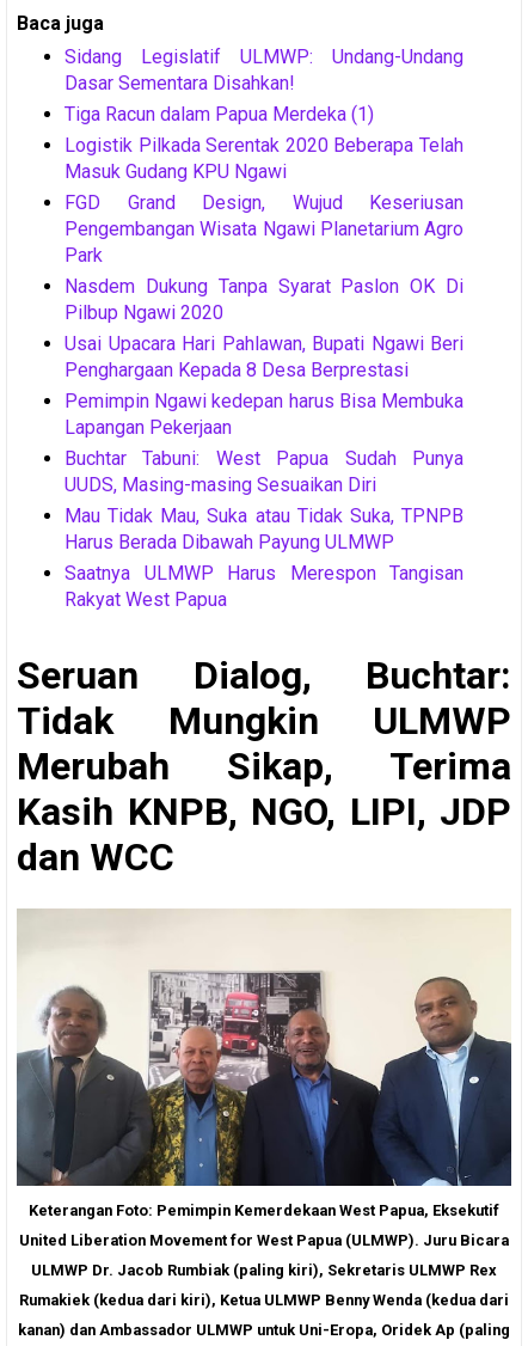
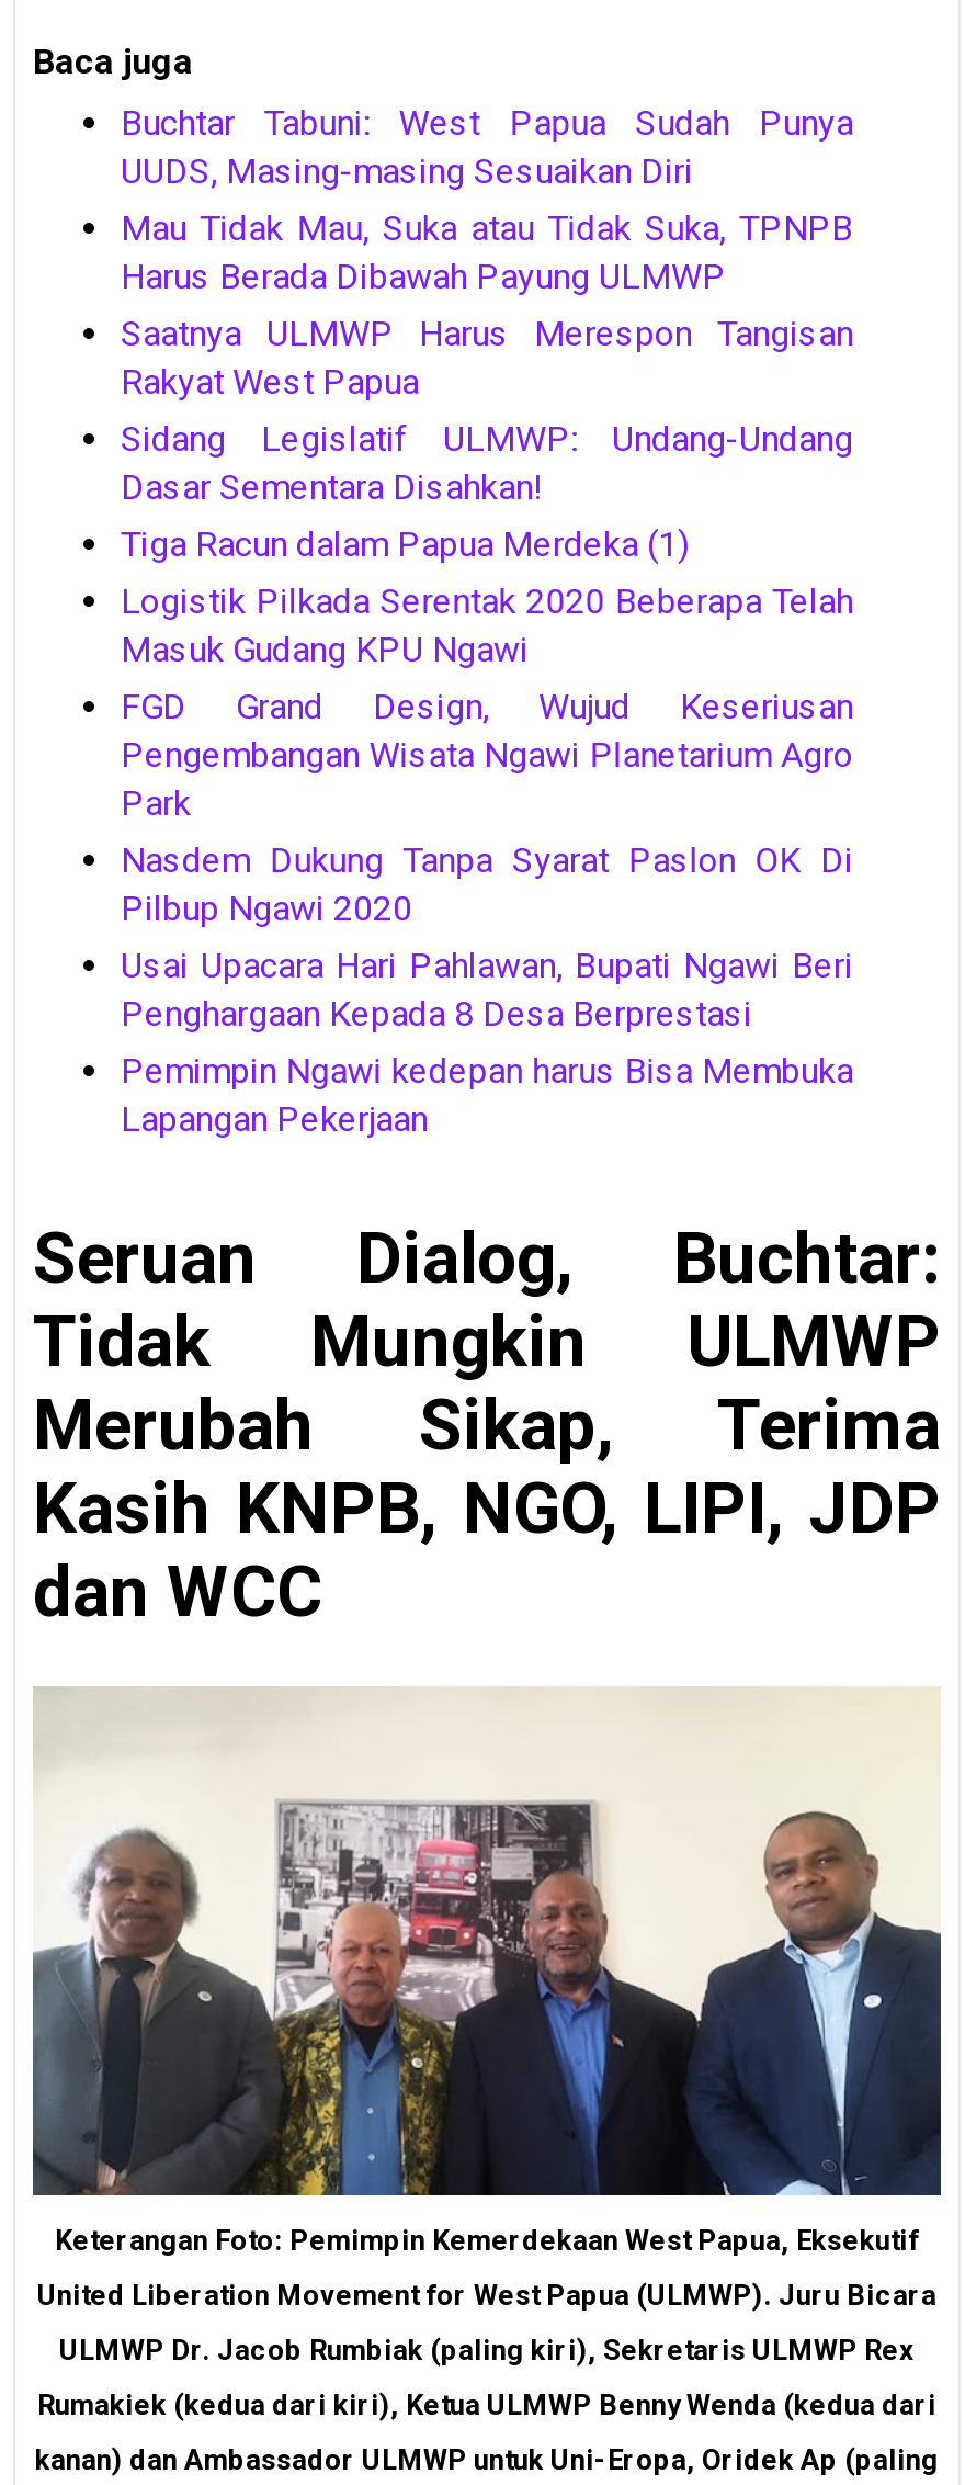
moved down: Sidang Legislatif ULMWP: Undang-Undang | Dasar Sementara Disahkan! | Tiga Racun dalam Papua Merdeka (1) | ... | Pemimpin Ngawi kedepan harus Bisa Membuka | Lapangan Pekerjaan

moved up: Buchtar Tabuni: West Papua Sudah Punya | UUDS, Masing-masing Sesuaikan Diri | Mau Tidak Mau, Suka atau Tidak Suka, TPNPB | Harus Berada Dibawah Payung ULMWP | Saatnya ULMWP Harus Merespon Tangisan | Rakyat West Papua
